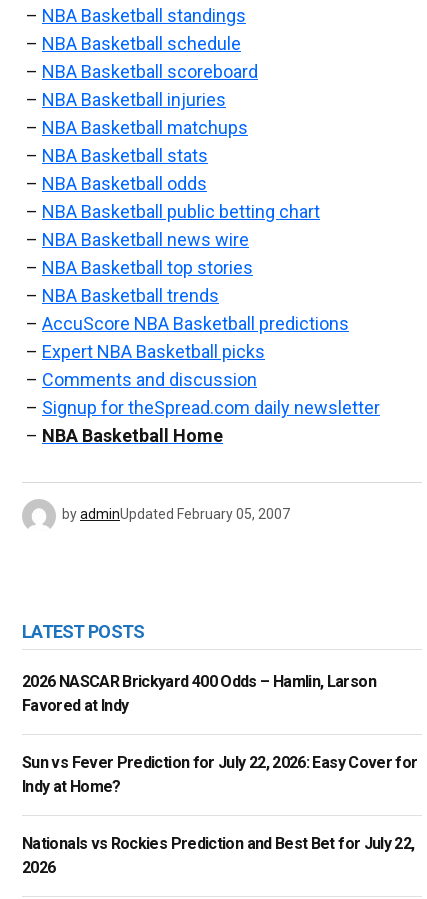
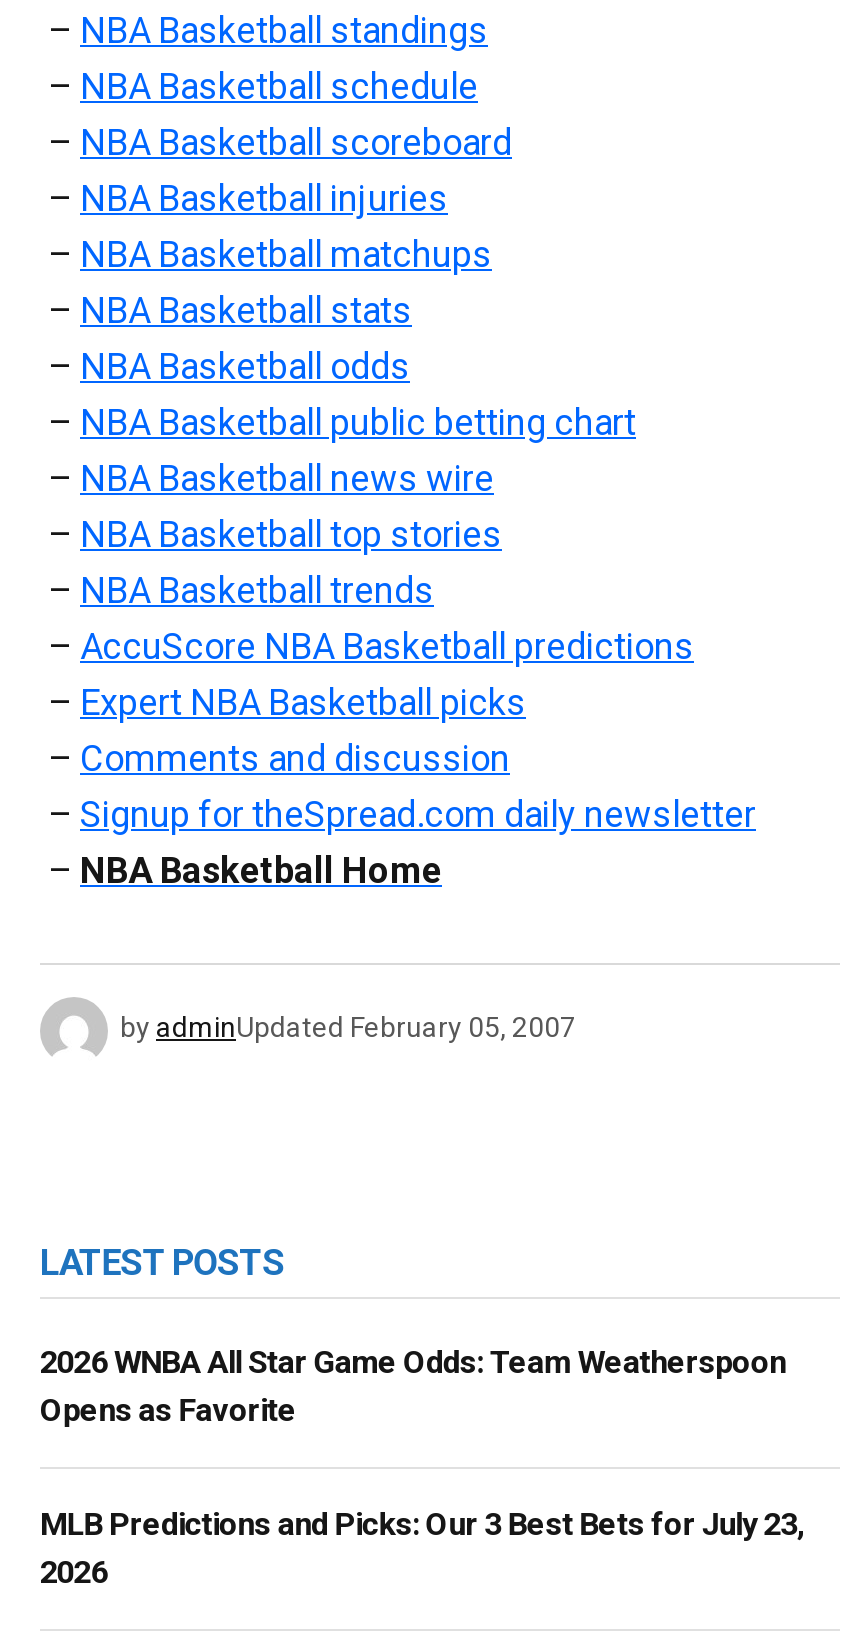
- 2026 NASCAR Brickyard 400 Odds – Hamlin, Larson
- Favored at Indy
- Sun vs Fever Prediction for July 22, 2026: Easy Cover for
- Indy at Home?
- Nationals vs Rockies Prediction and Best Bet for July 22,
+ 2026 WNBA All Star Game Odds: Team Weatherspoon
+ Opens as Favorite
+ MLB Predictions and Picks: Our 3 Best Bets for July 23,
